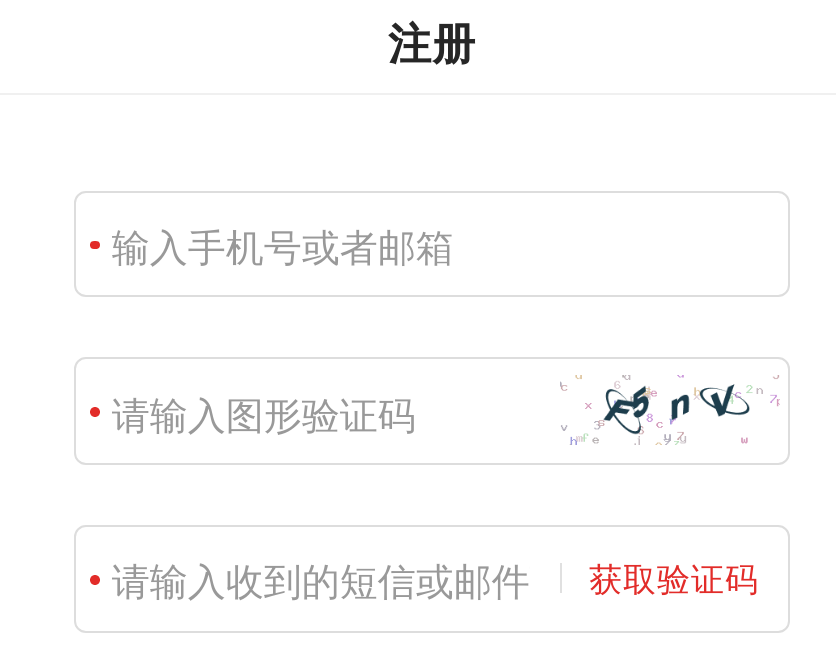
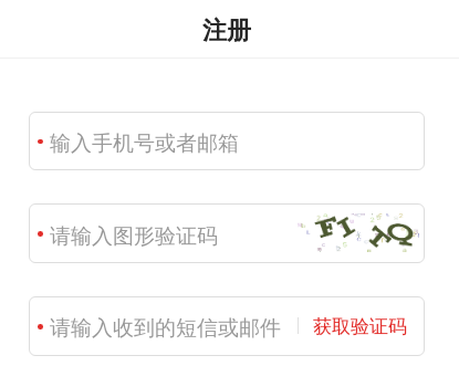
- [image]
+ [image]
